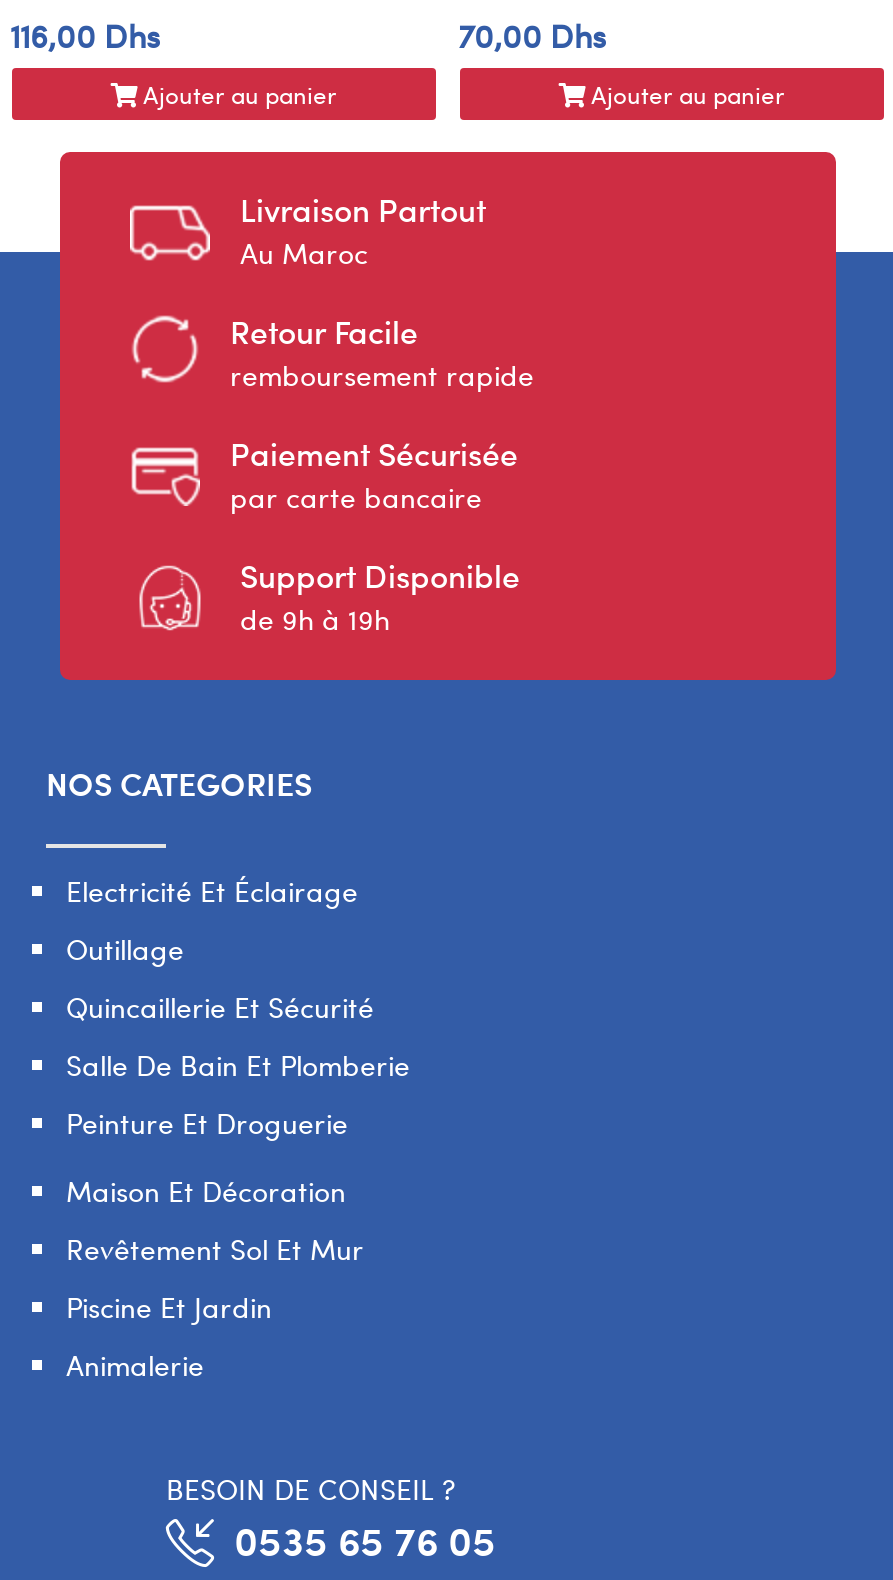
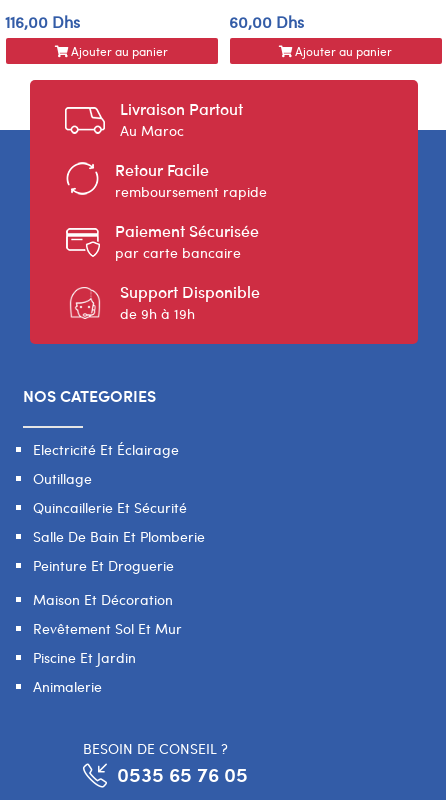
- 70,00 Dhs
+ 60,00 Dhs
